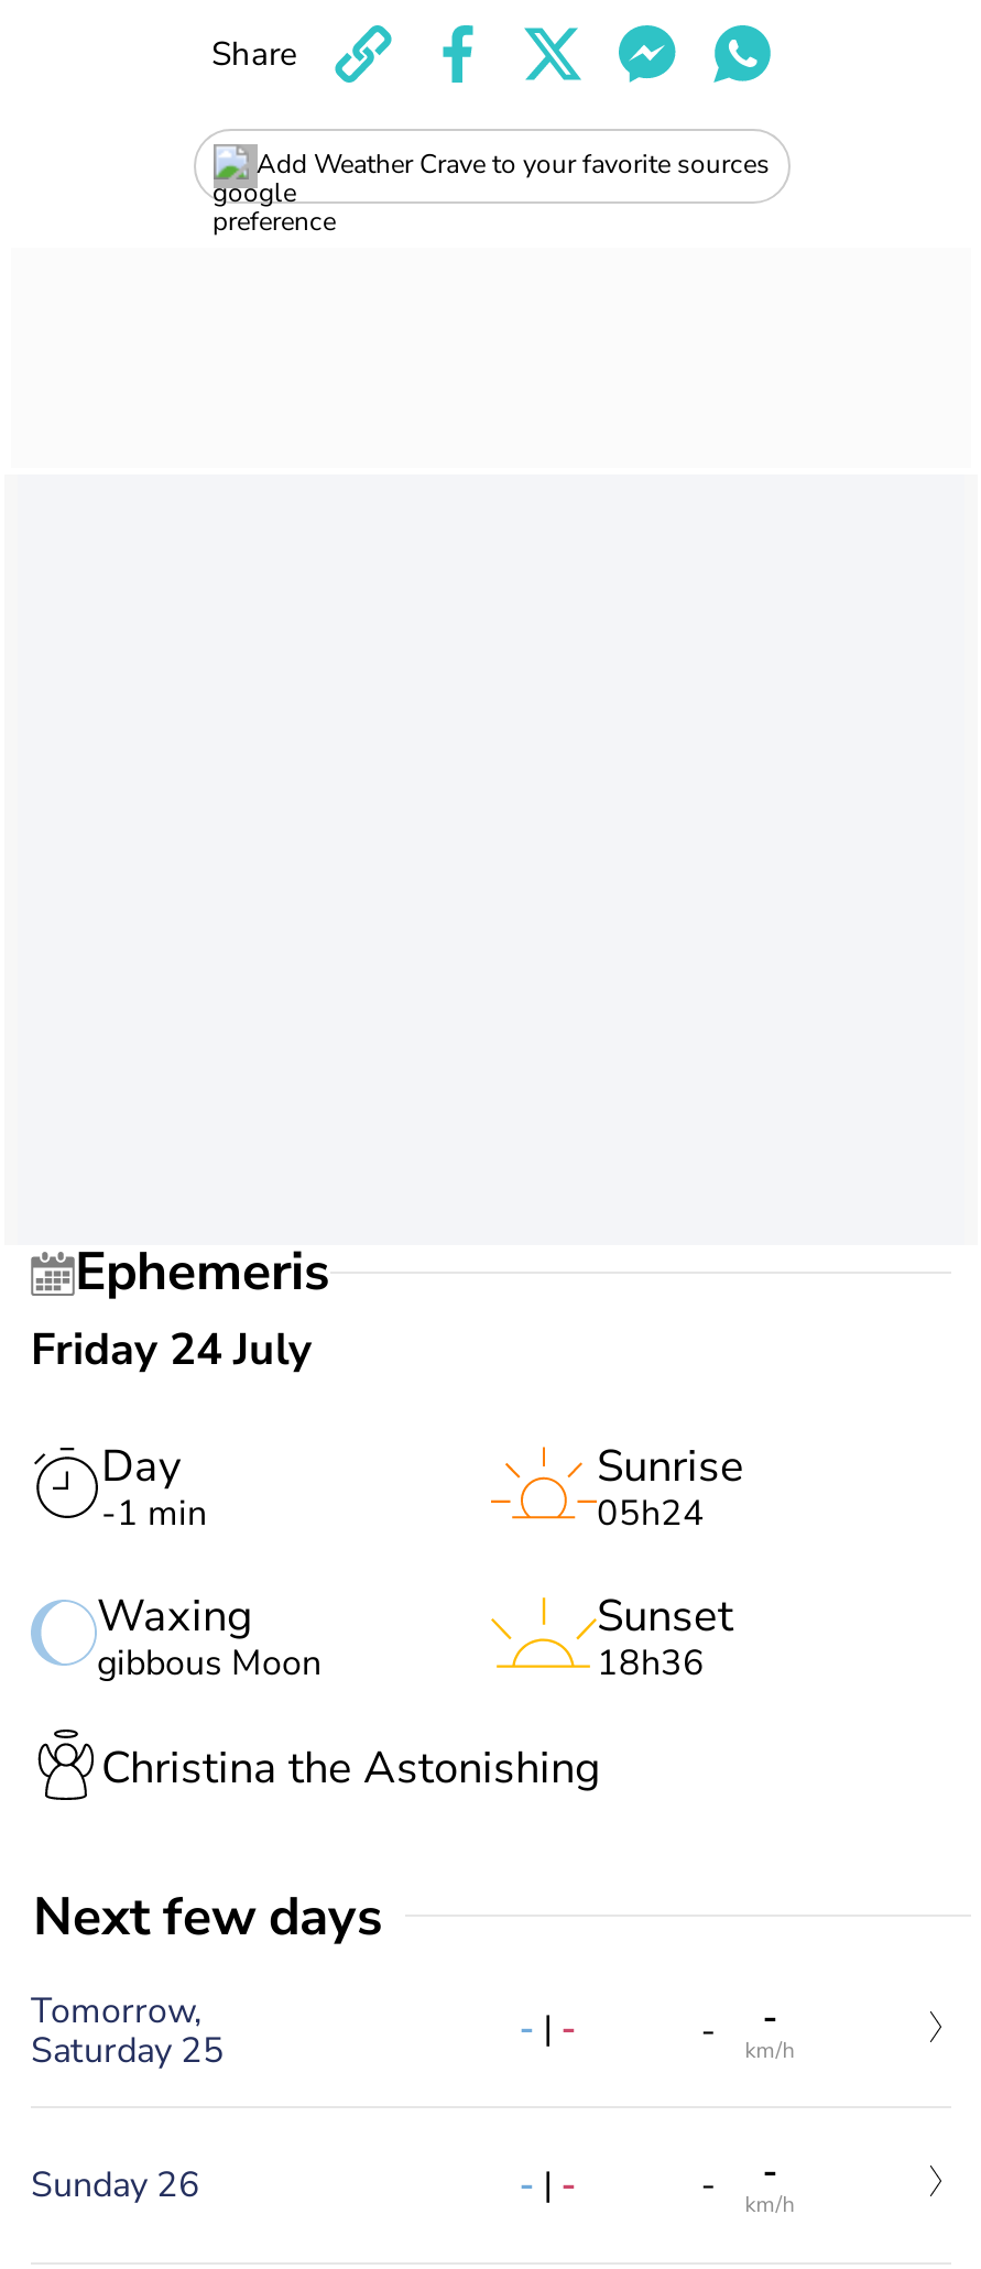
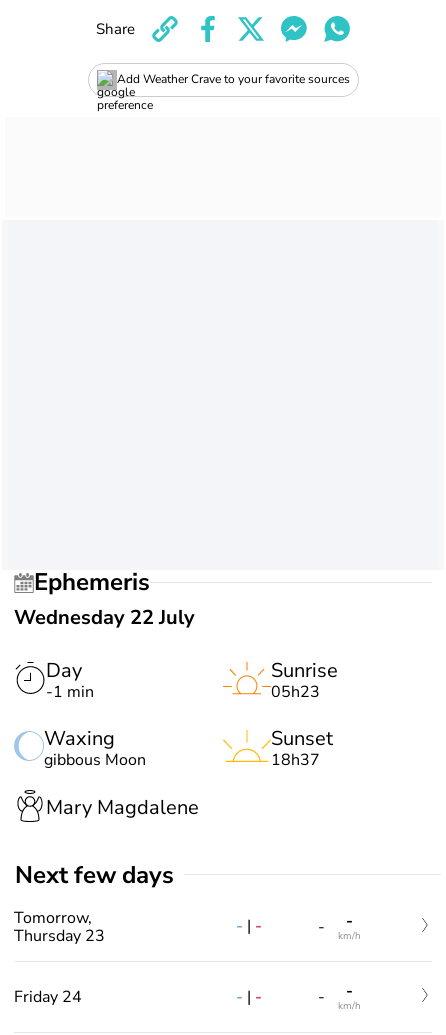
- Friday 24 July
+ Wednesday 22 July

- 05h24
+ 05h23

- 18h36
+ 18h37

- Christina the Astonishing
+ Mary Magdalene

- Saturday 25
+ Thursday 23

- Sunday 26
+ Friday 24
